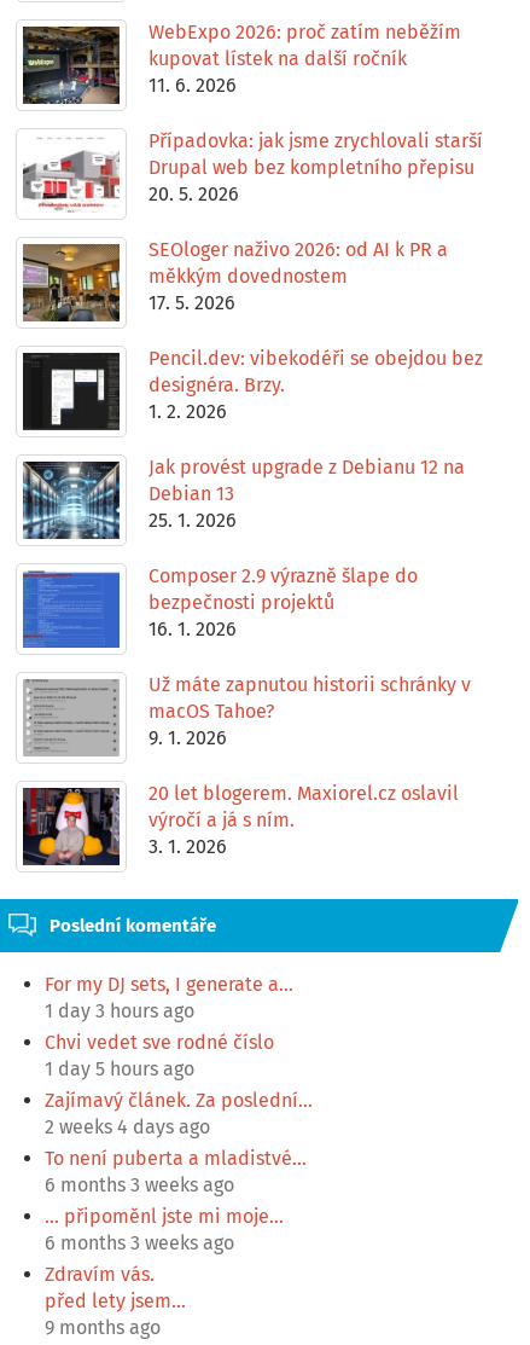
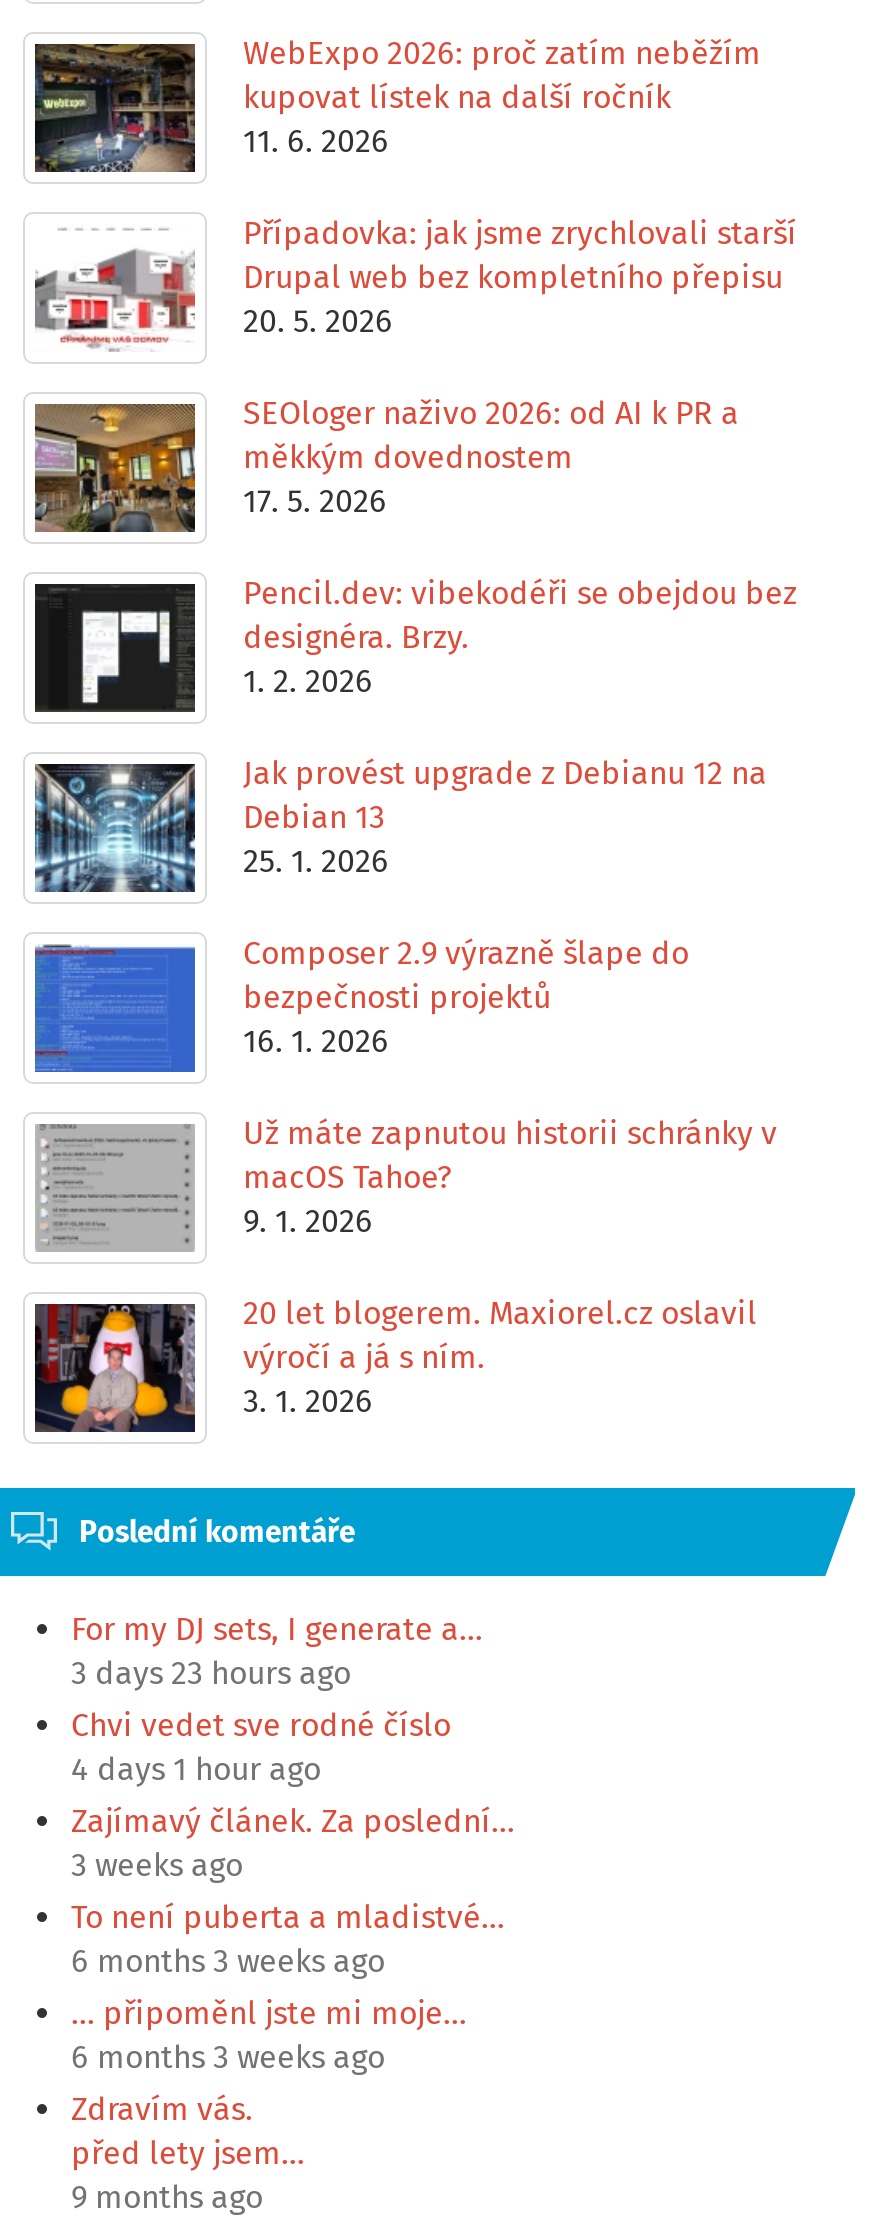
- 1 day 3 hours ago
+ 3 days 23 hours ago

- 1 day 5 hours ago
+ 4 days 1 hour ago

- 2 weeks 4 days ago
+ 3 weeks ago
